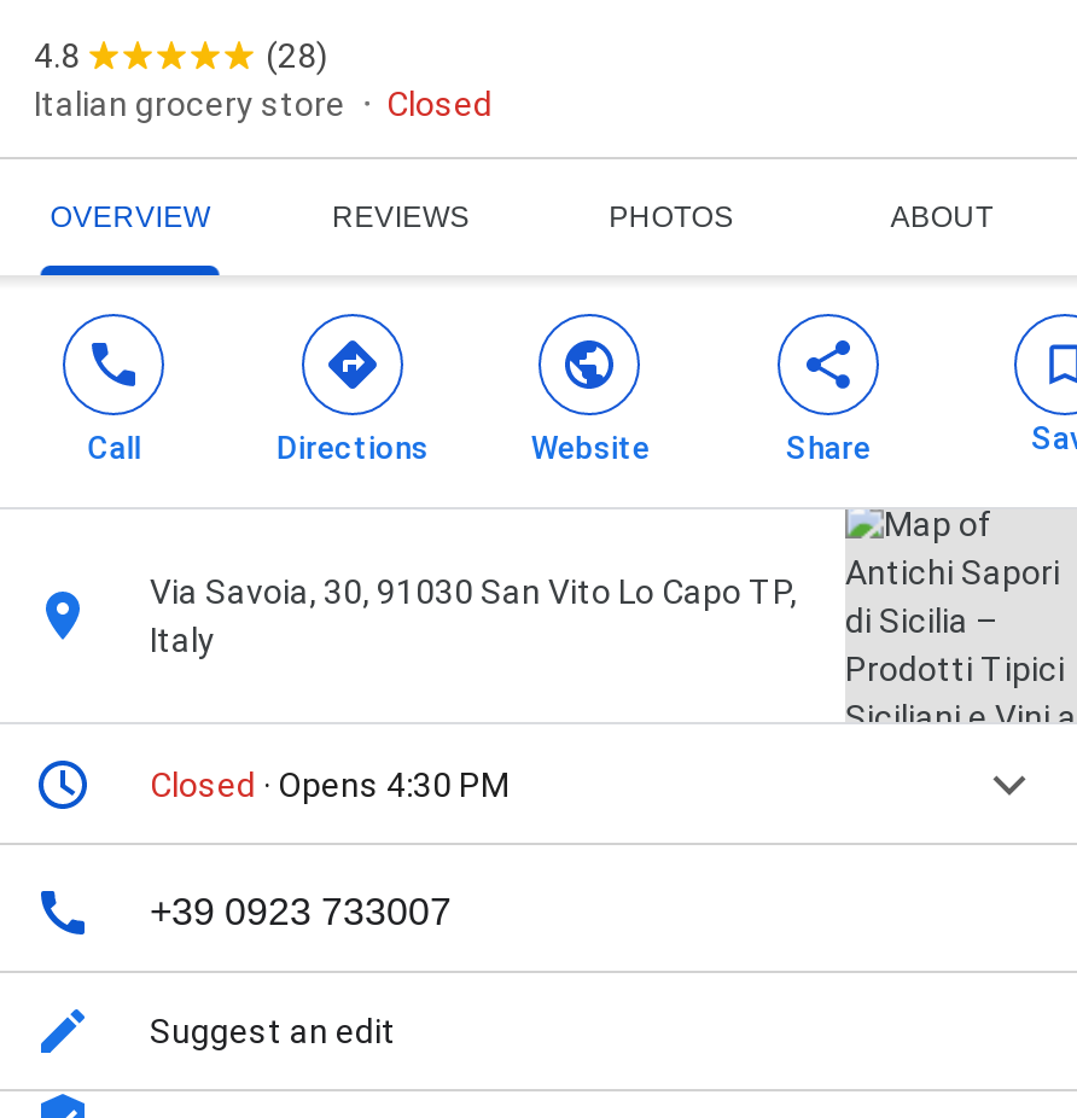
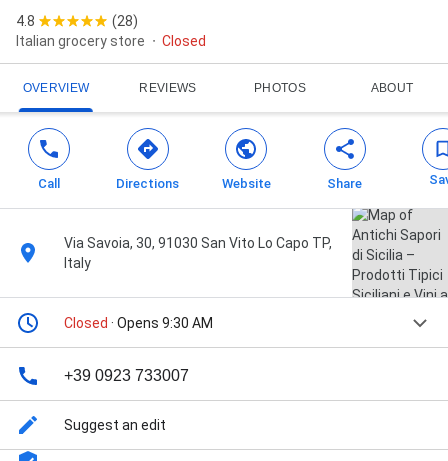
- Closed · Opens 4:30 PM
+ Closed · Opens 9:30 AM
